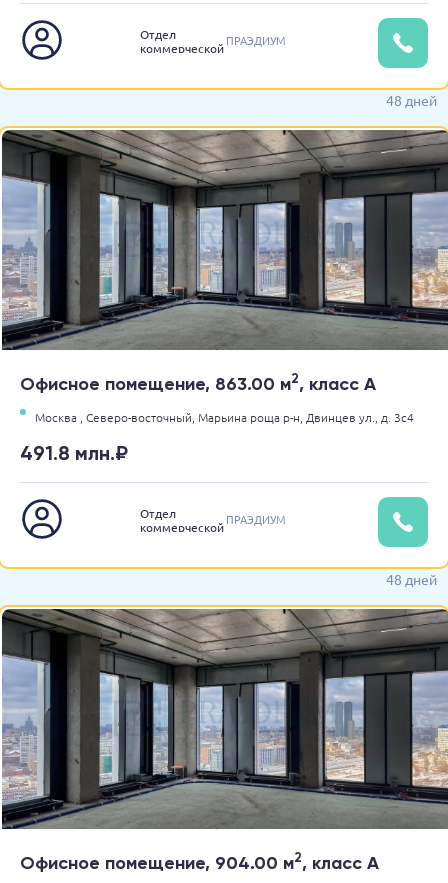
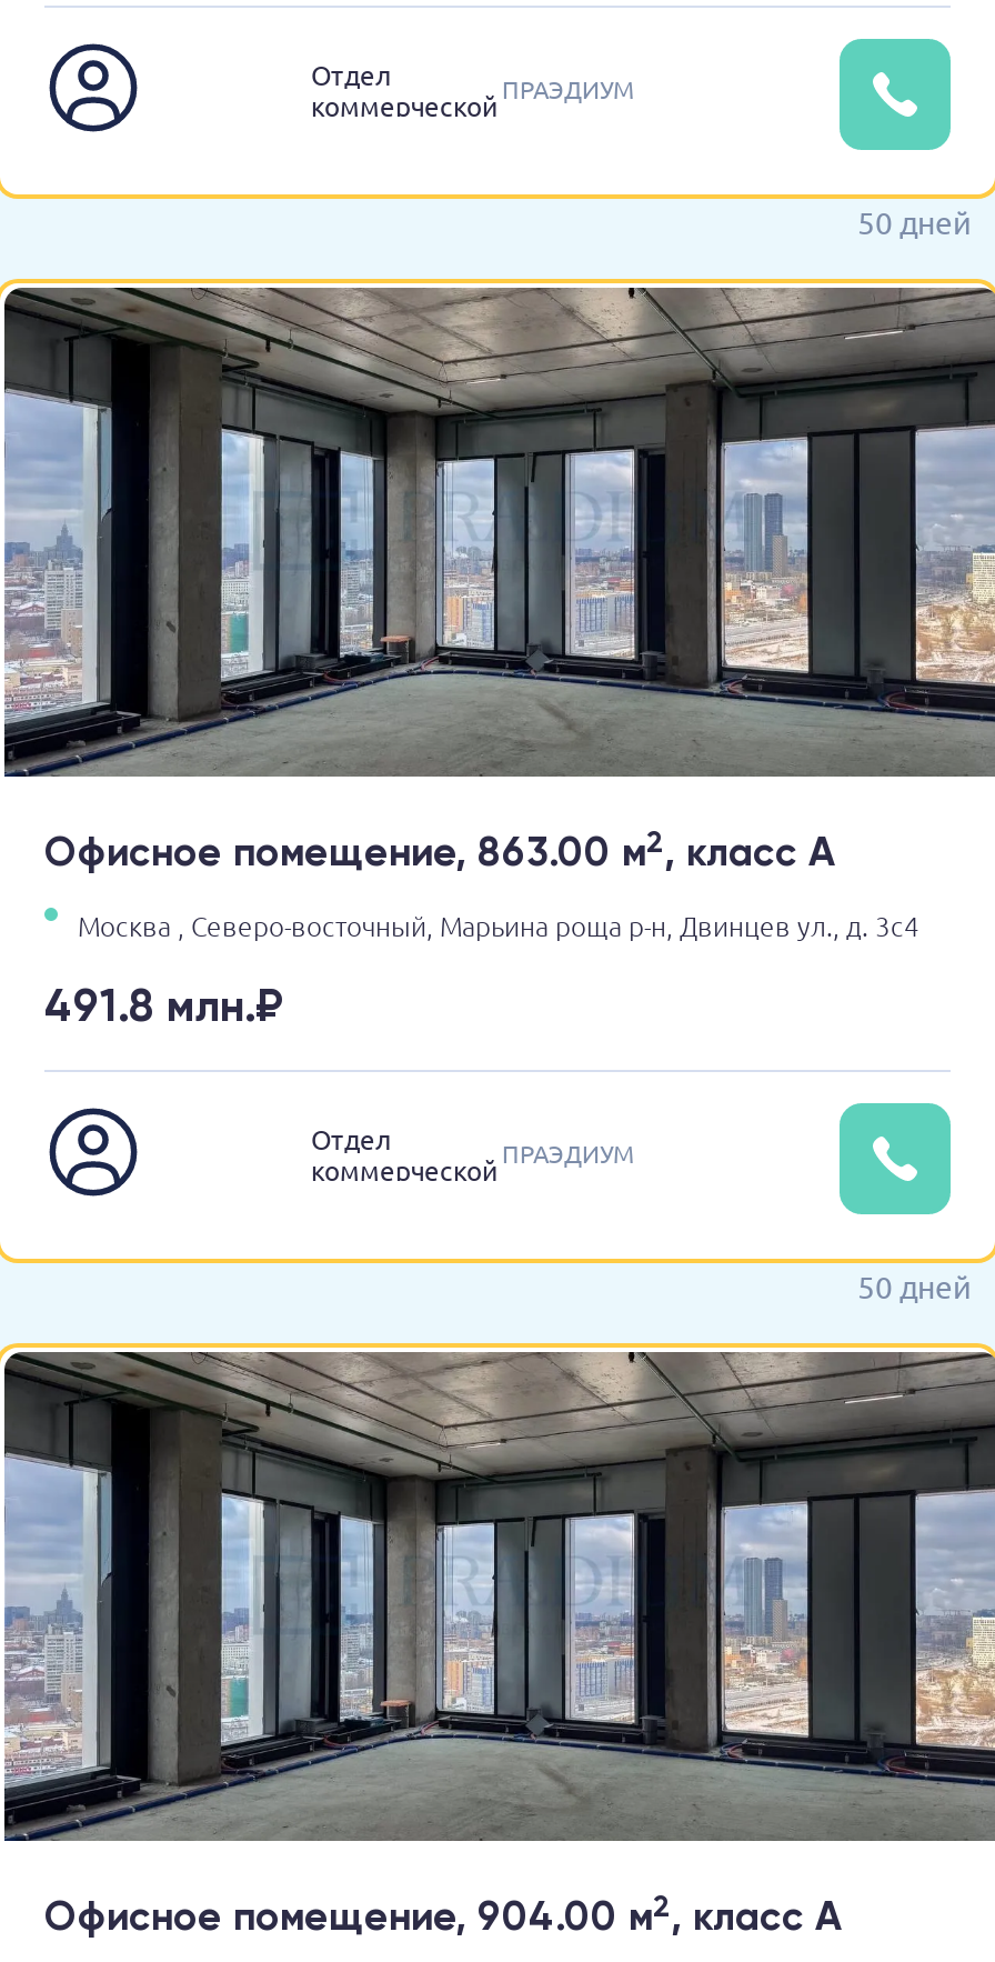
- 48 дней
+ 50 дней

- 48 дней
+ 50 дней
